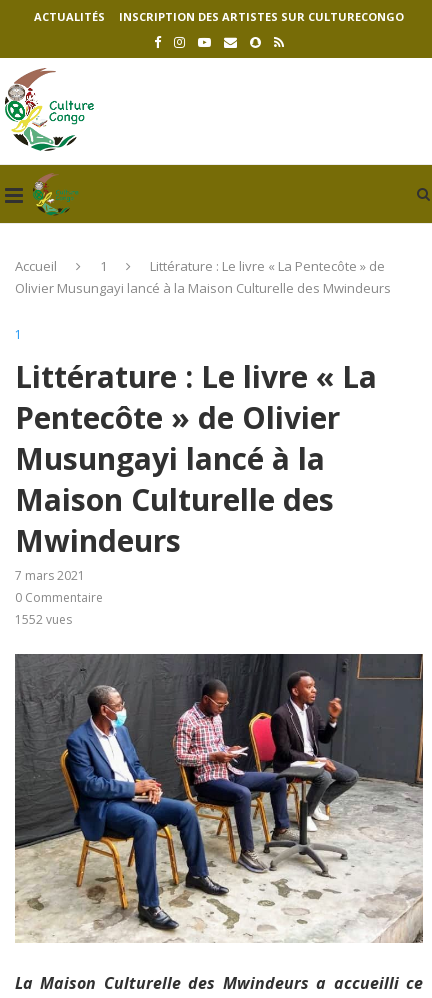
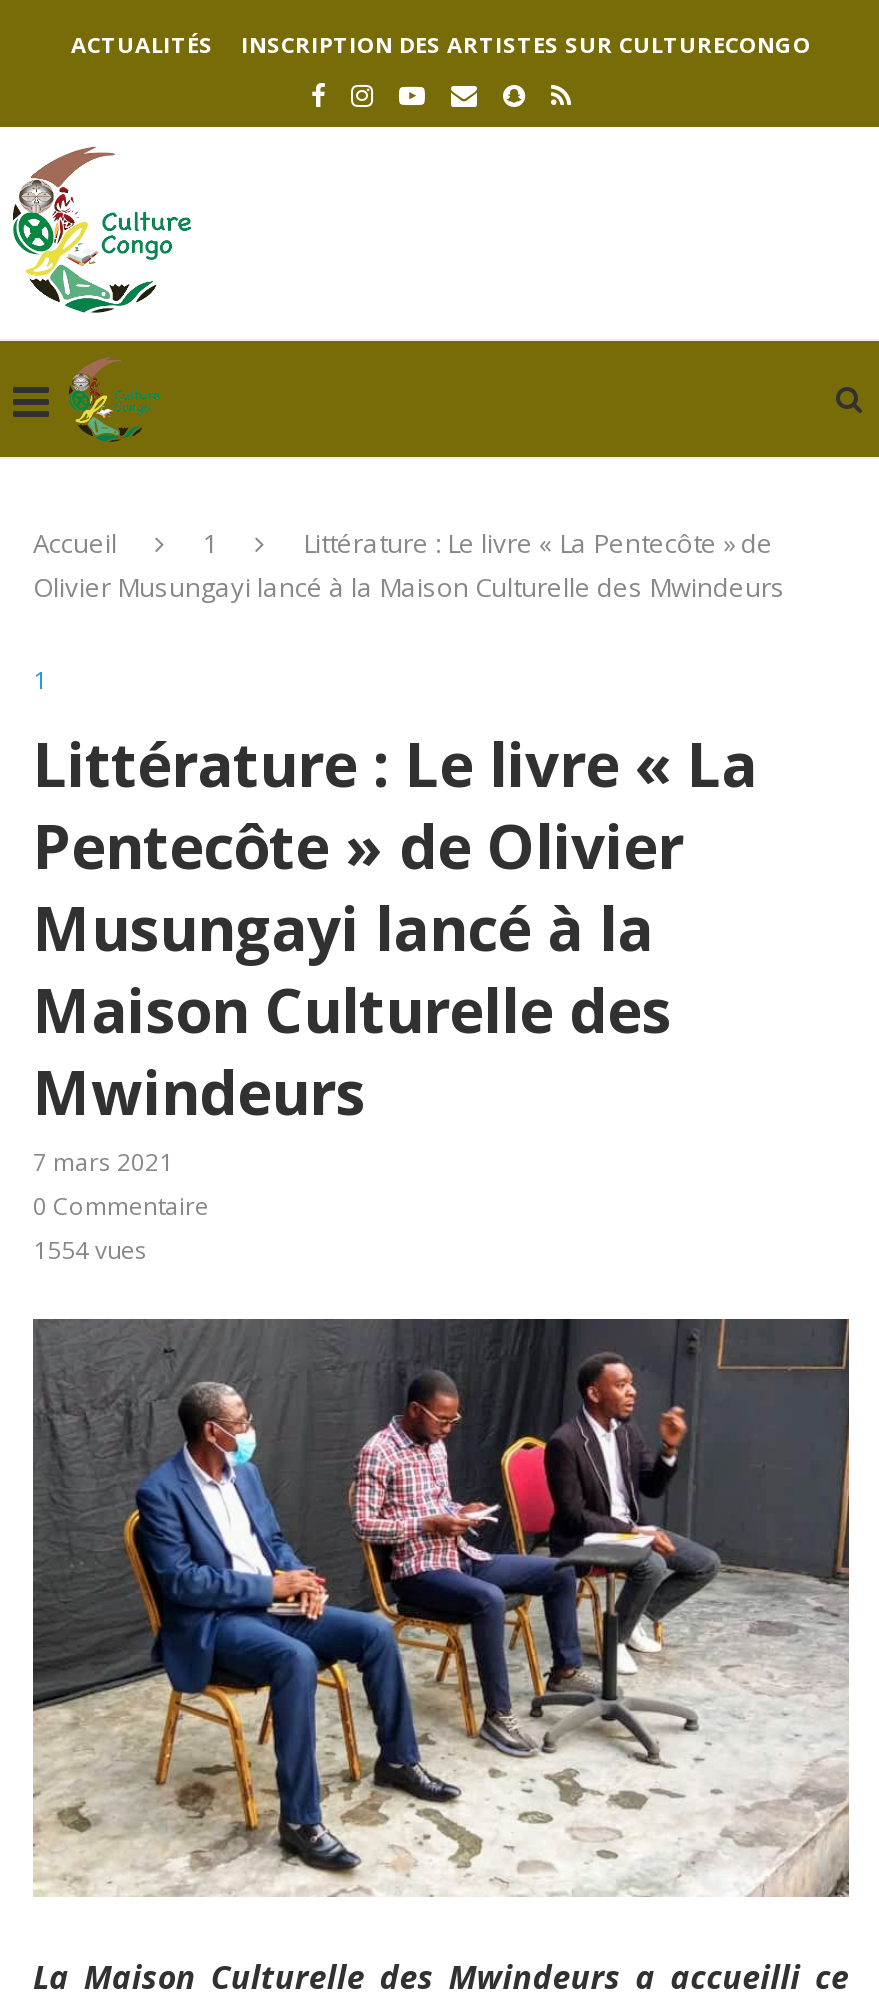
- 1552 vues
+ 1554 vues
